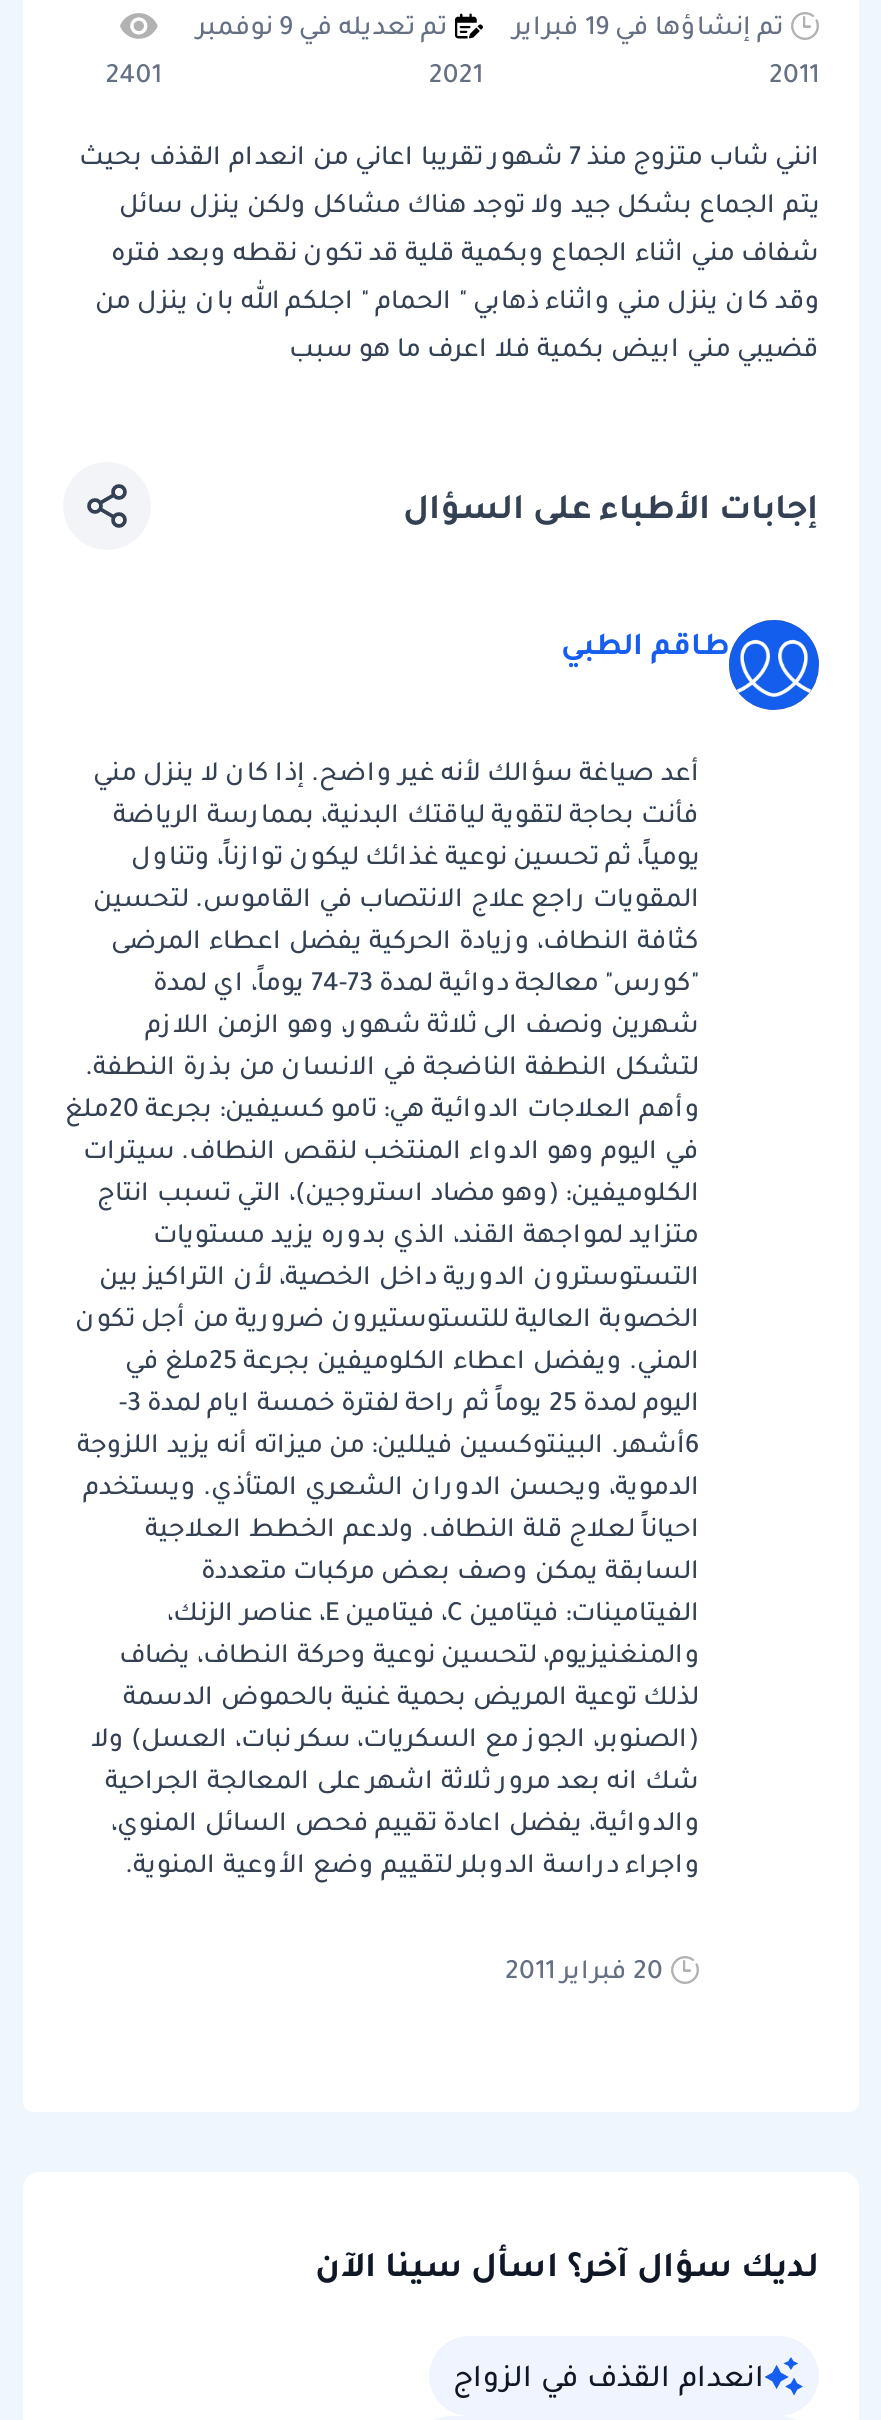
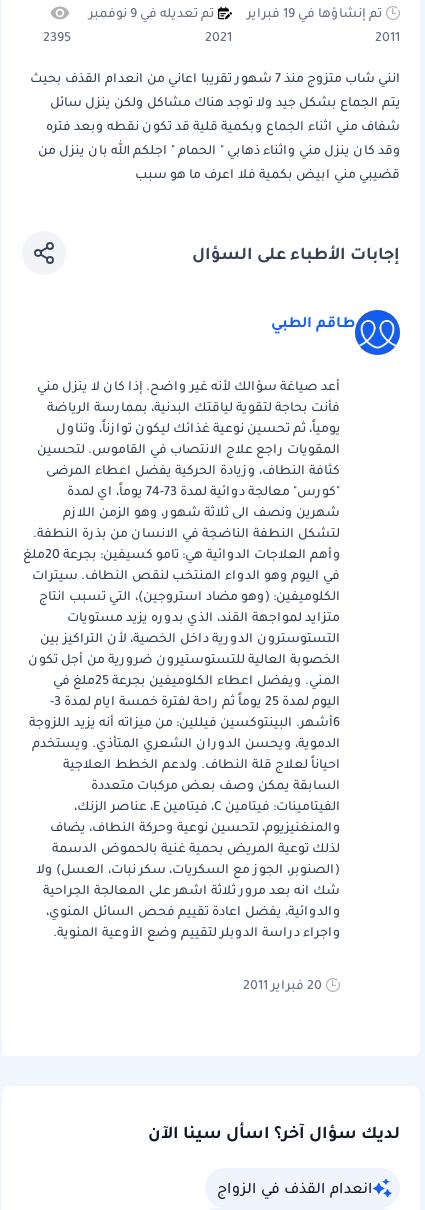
- 2401
+ 2395
